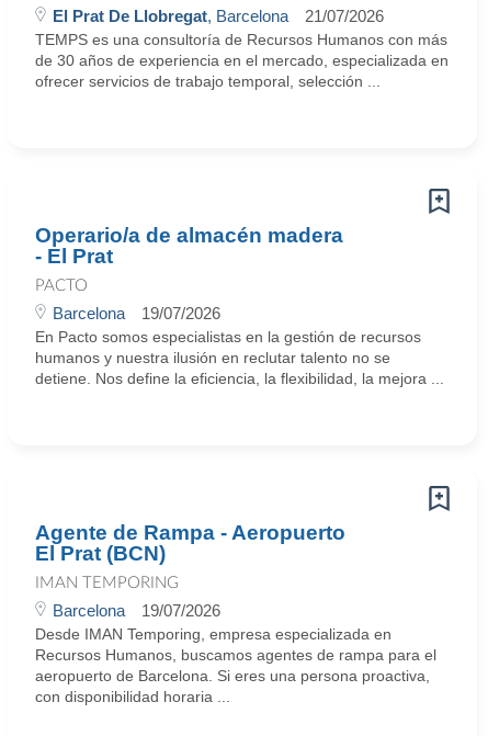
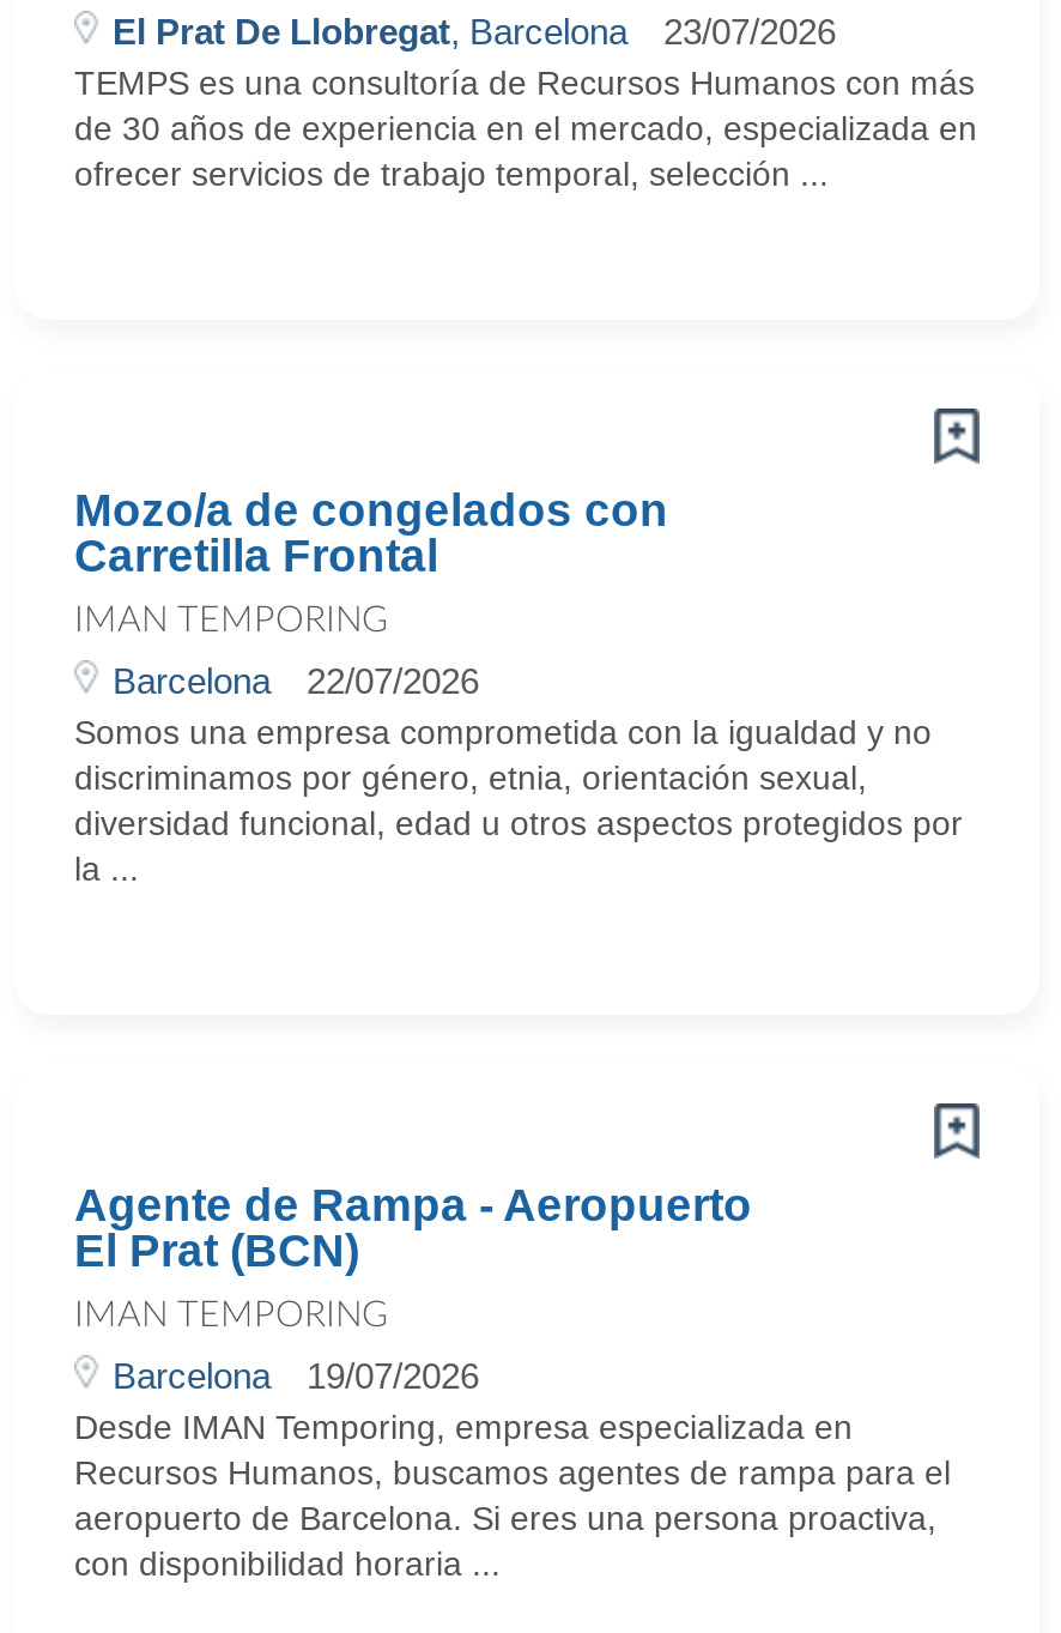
- El Prat De Llobregat, Barcelona 21/07/2026
+ El Prat De Llobregat, Barcelona 23/07/2026

- Operario/a de almacén madera
- - El Prat
- PACTO
+ Mozo/a de congelados con
+ Carretilla Frontal
+ IMAN TEMPORING

- 19/07/2026
- En Pacto somos especialistas en la gestión de recursos
- humanos y nuestra ilusión en reclutar talento no se
- detiene. Nos define la eficiencia, la flexibilidad, la mejora ...
+ 22/07/2026
+ Somos una empresa comprometida con la igualdad y no
+ discriminamos por género, etnia, orientación sexual,
+ diversidad funcional, edad u otros aspectos protegidos por
+ la ...
